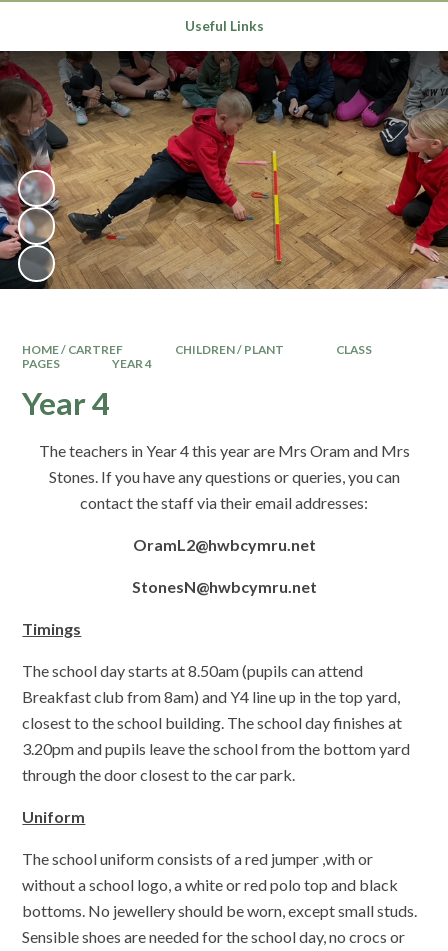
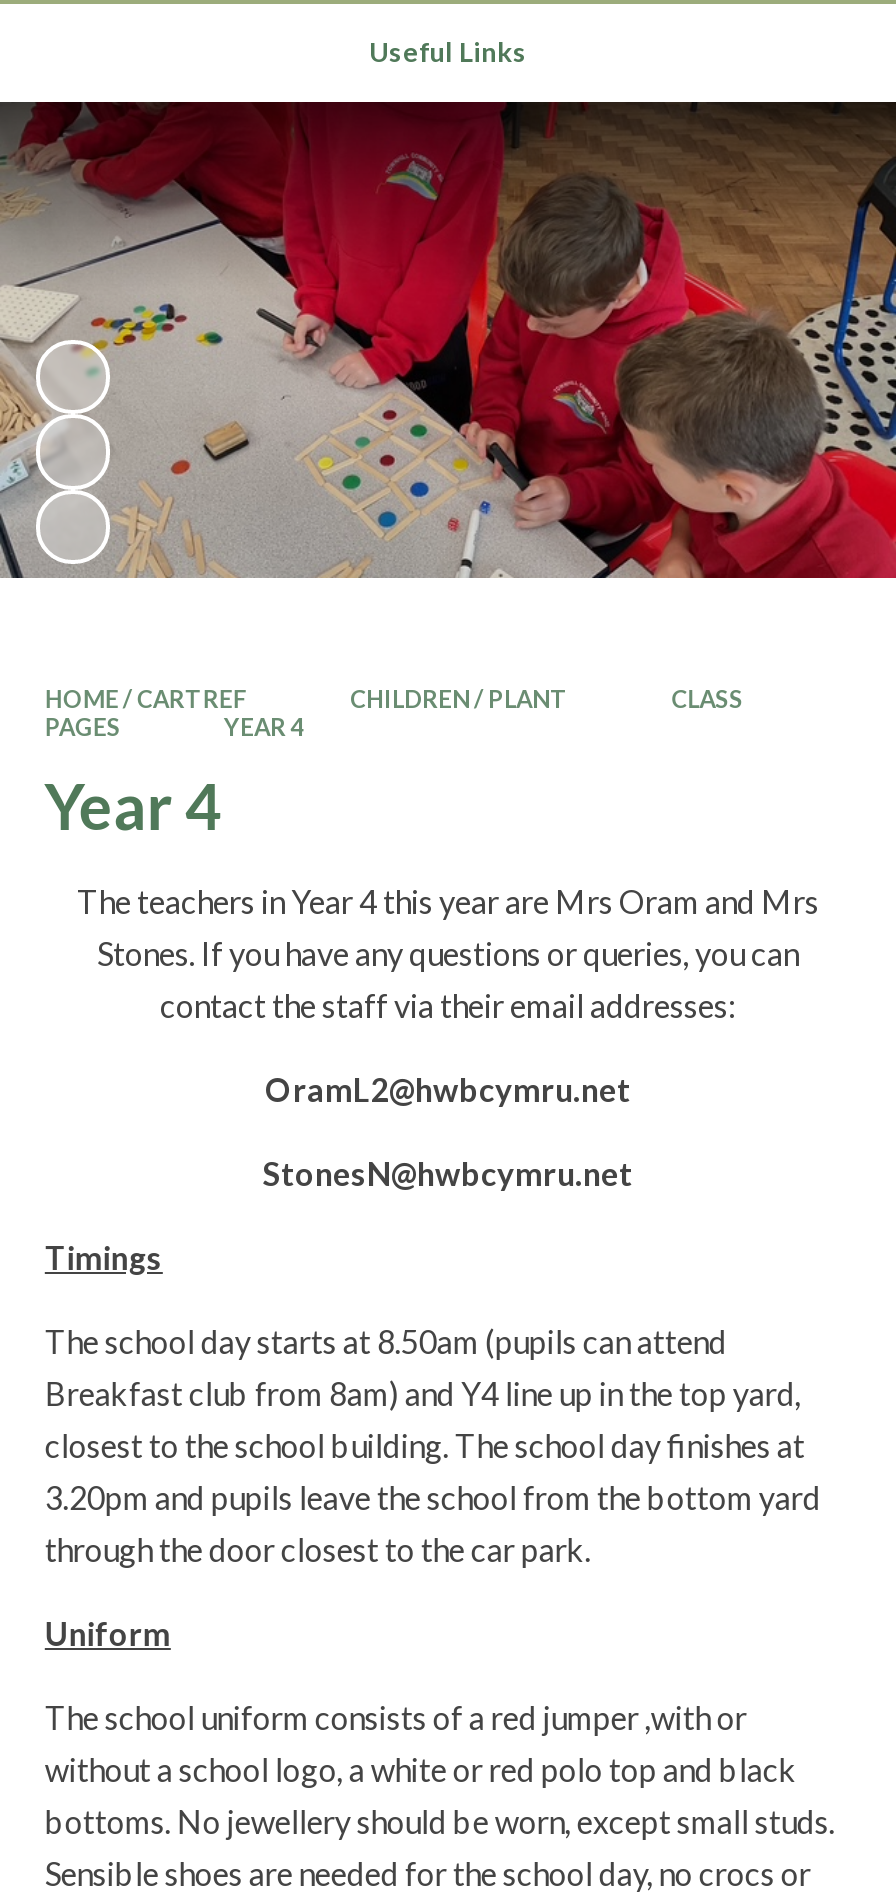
- [image]
+ [image]
